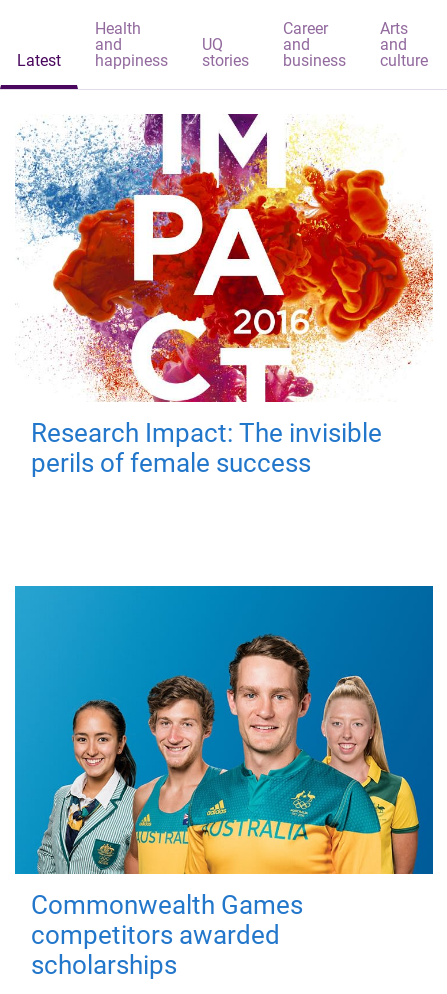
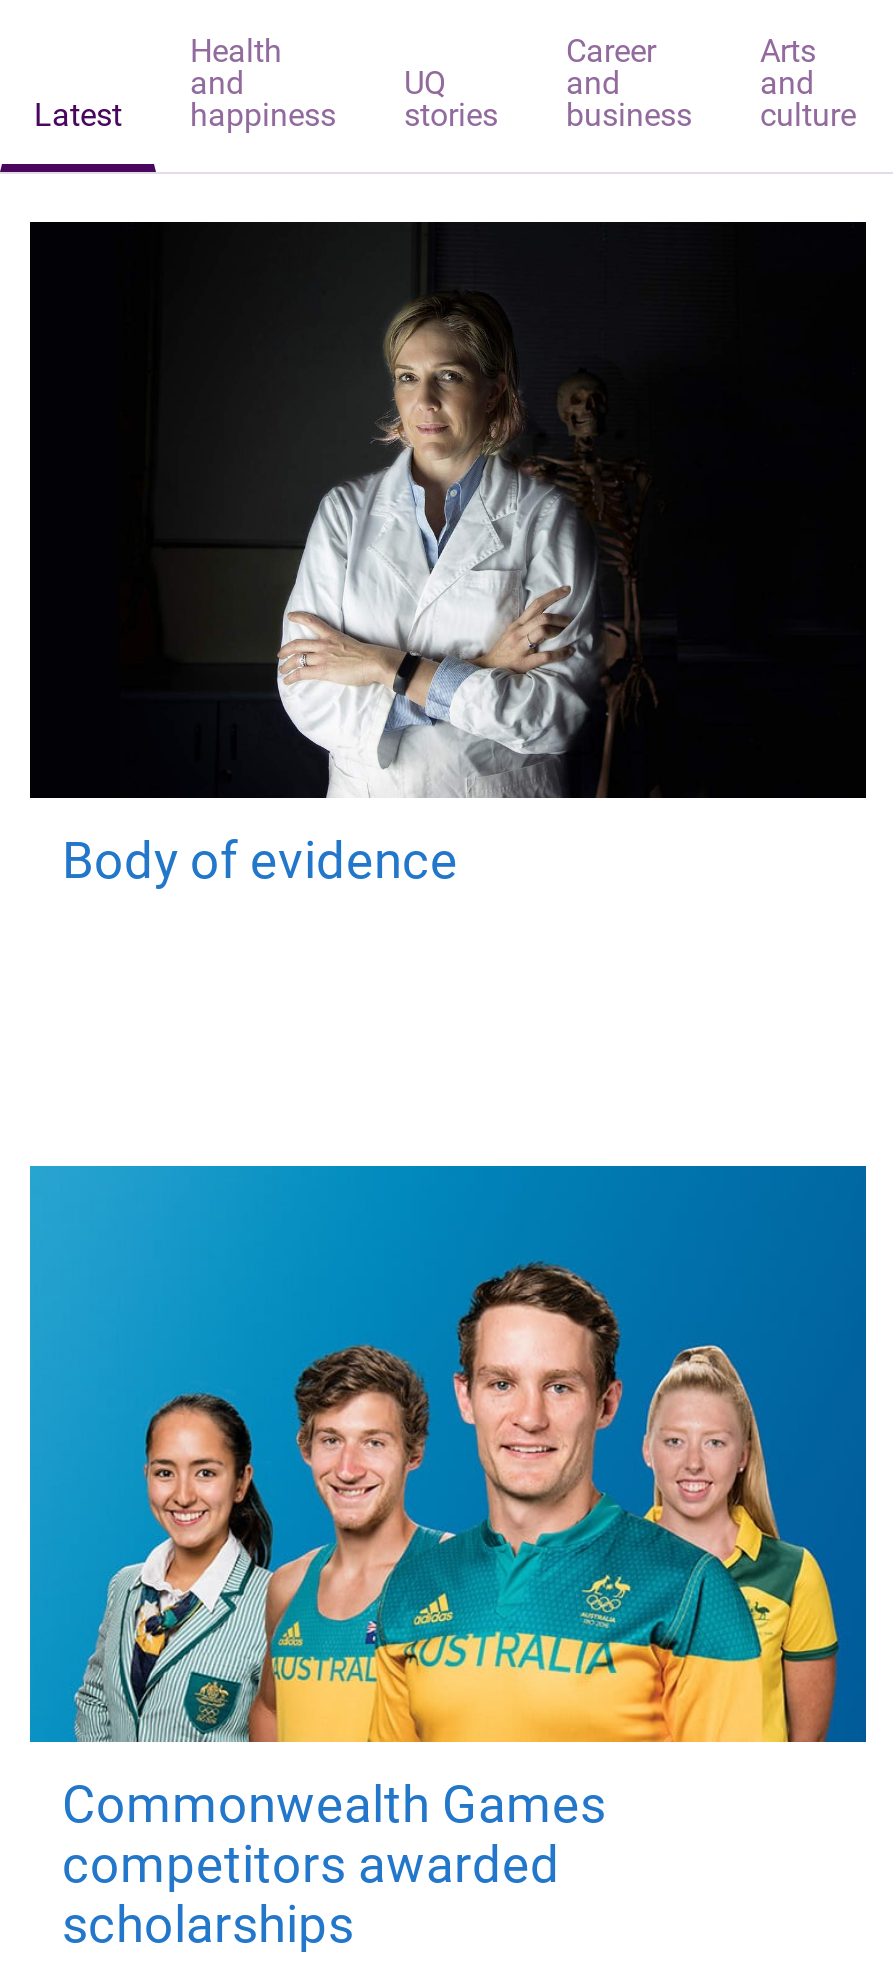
- [image]
- Research Impact: The invisible
- perils of female success
+ [image]
+ Body of evidence
